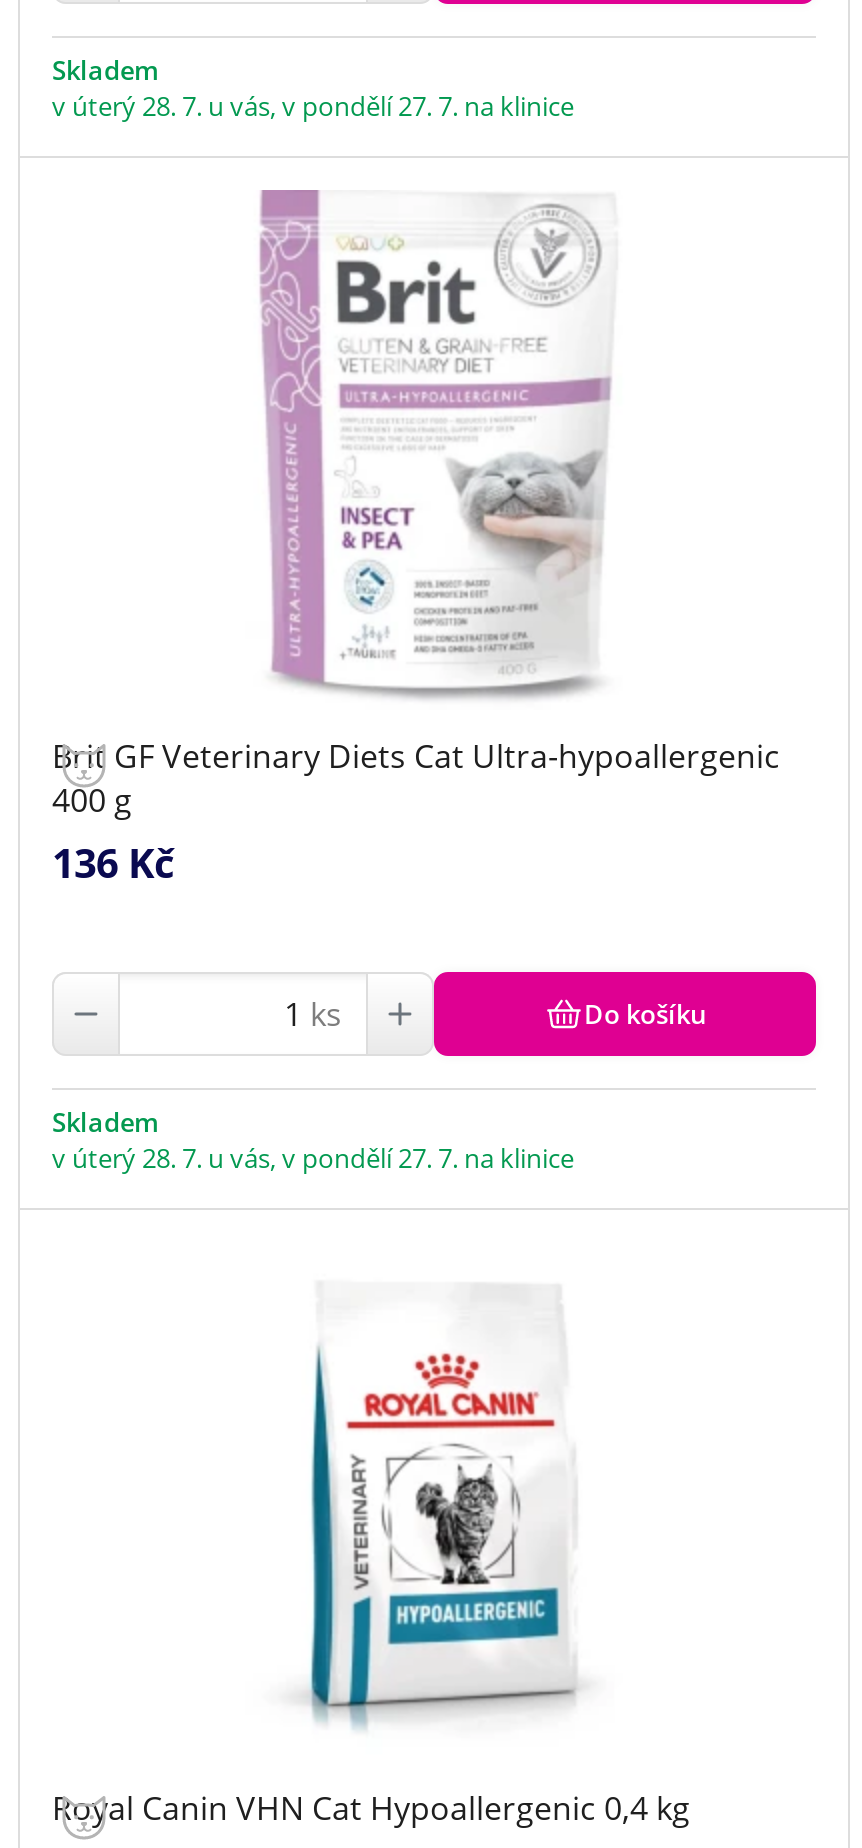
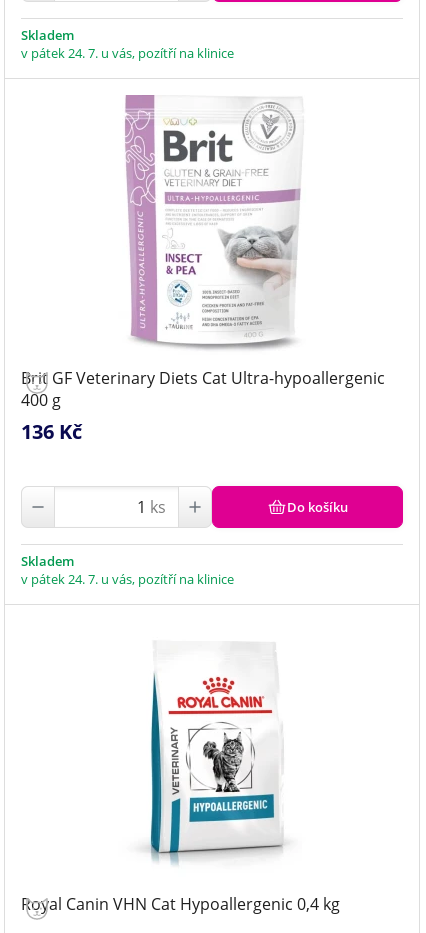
- v úterý 28. 7. u vás, v pondělí 27. 7. na klinice
+ v pátek 24. 7. u vás, pozítří na klinice

- v úterý 28. 7. u vás, v pondělí 27. 7. na klinice
+ v pátek 24. 7. u vás, pozítří na klinice
